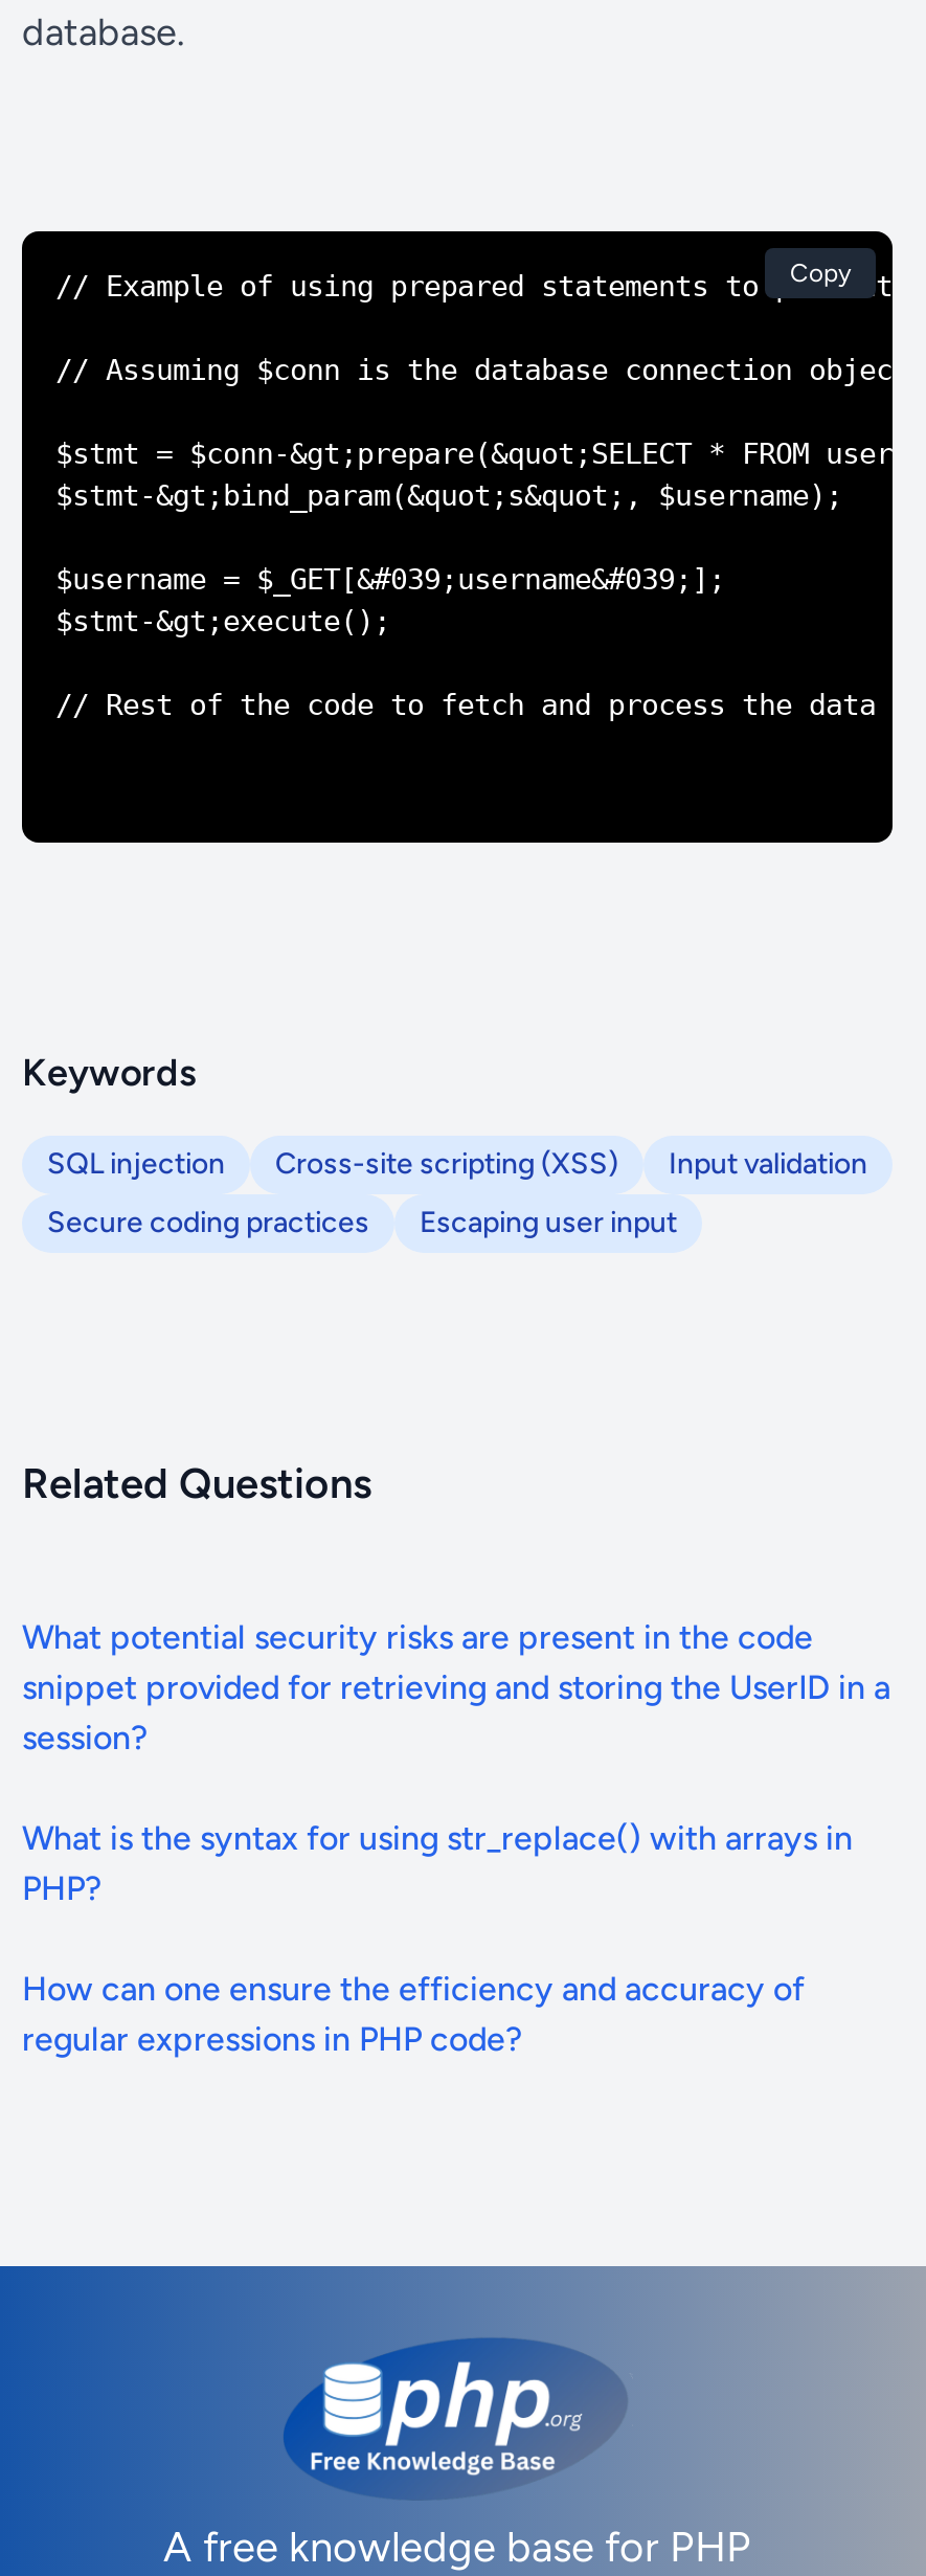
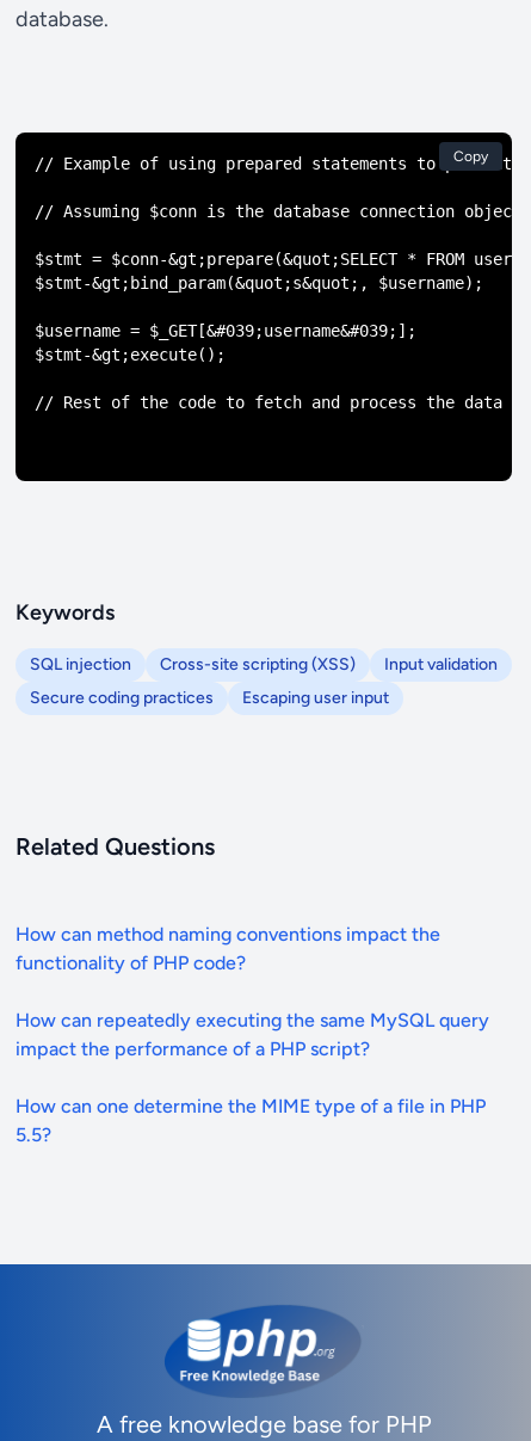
- What potential security risks are present in the code
- snippet provided for retrieving and storing the UserID in a
- session?
+ How can method naming conventions impact the
+ functionality of PHP code?

- What is the syntax for using str_replace() with arrays in
- PHP?
+ How can repeatedly executing the same MySQL query
+ impact the performance of a PHP script?

- How can one ensure the efficiency and accuracy of
- regular expressions in PHP code?
+ How can one determine the MIME type of a file in PHP
+ 5.5?
